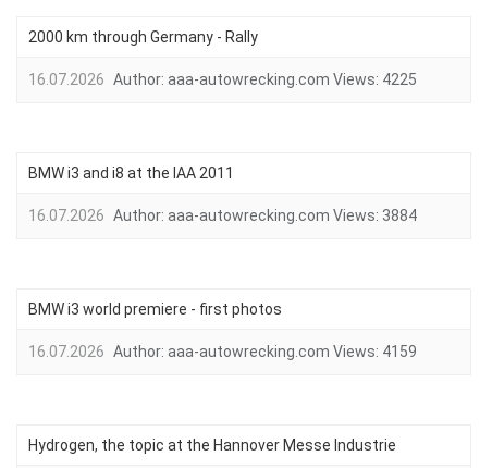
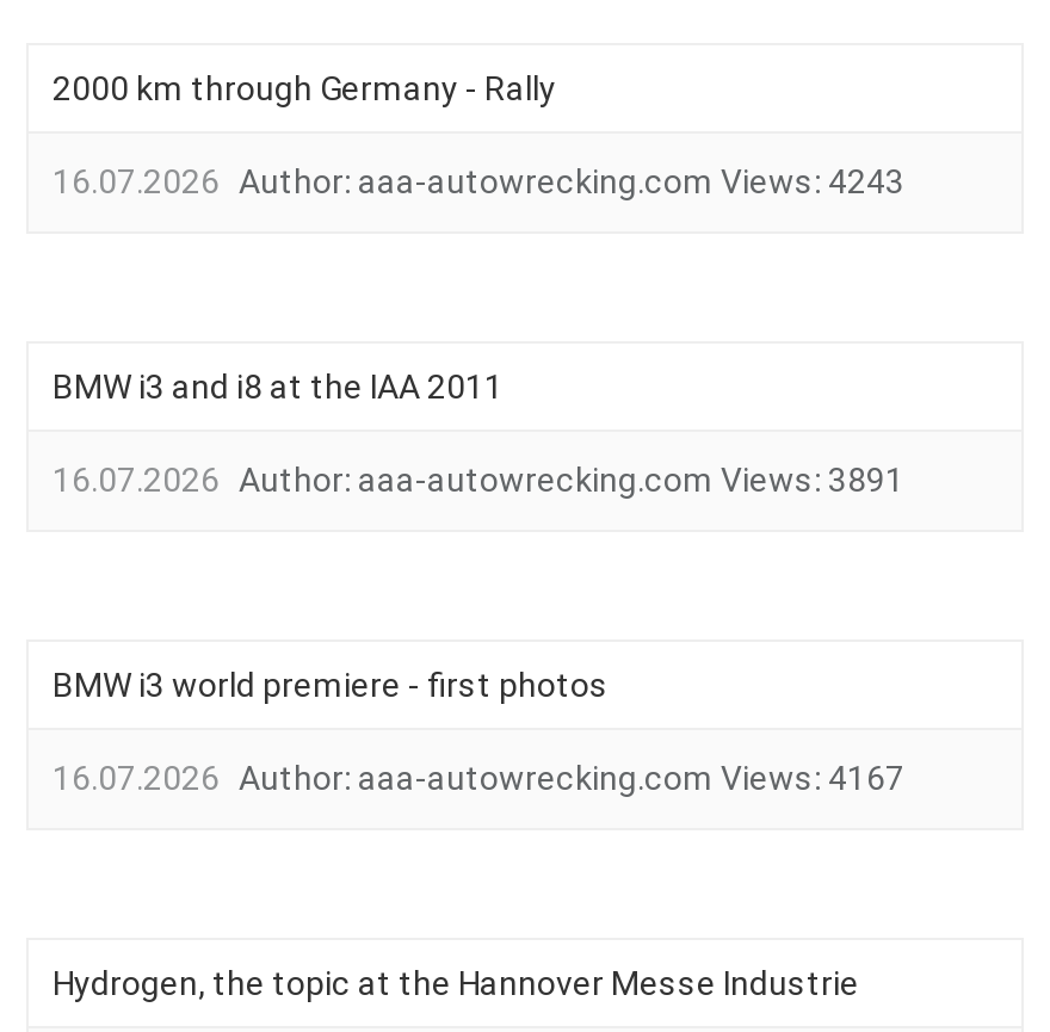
- 16.07.2026 Author: aaa-autowrecking.com Views: 4225
+ 16.07.2026 Author: aaa-autowrecking.com Views: 4243

- 16.07.2026 Author: aaa-autowrecking.com Views: 3884
+ 16.07.2026 Author: aaa-autowrecking.com Views: 3891

- 16.07.2026 Author: aaa-autowrecking.com Views: 4159
+ 16.07.2026 Author: aaa-autowrecking.com Views: 4167
